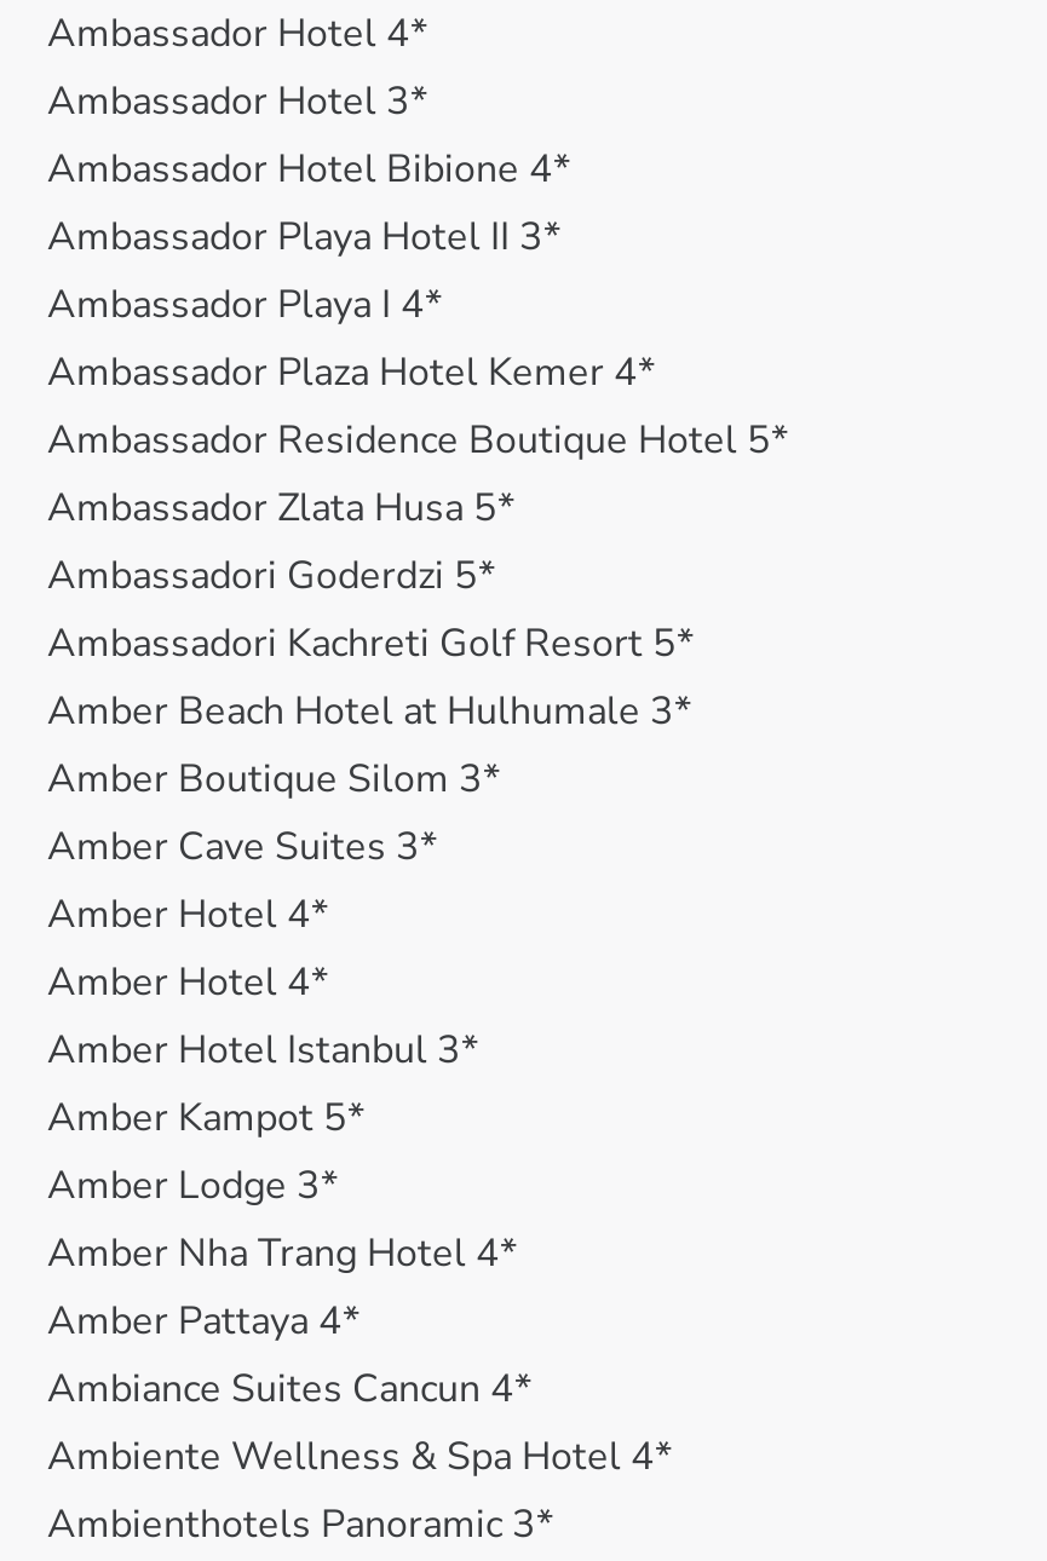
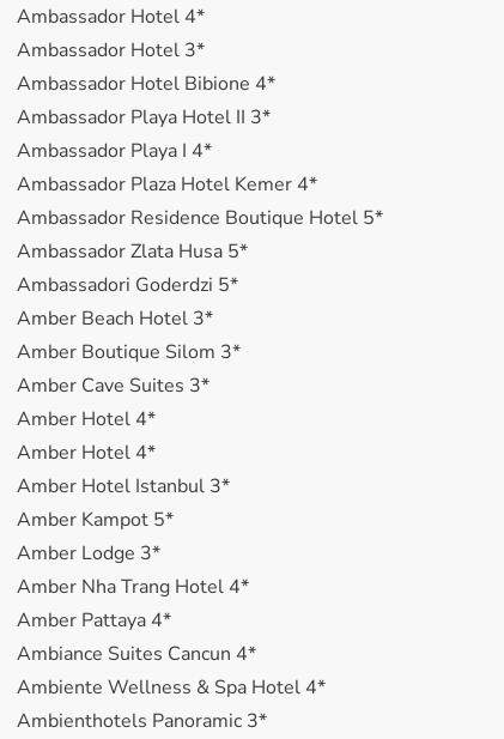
- Ambassadori Kachreti Golf Resort 5*
- Amber Beach Hotel at Hulhumale 3*
+ Amber Beach Hotel 3*
